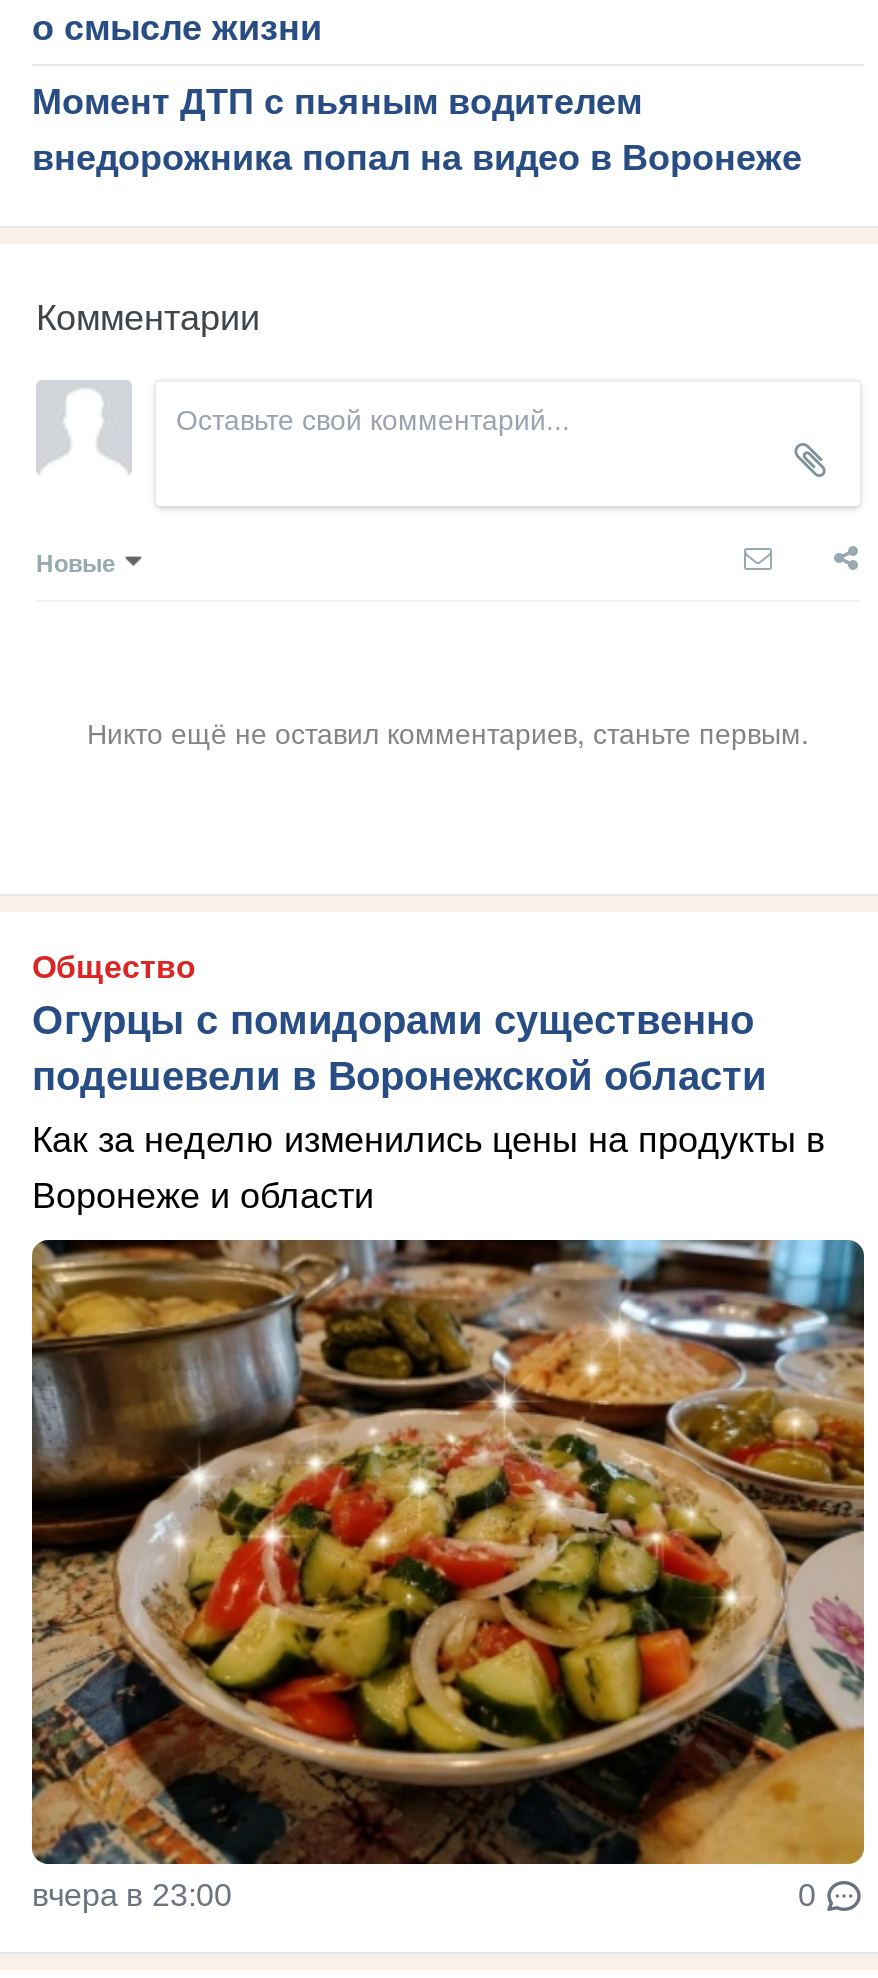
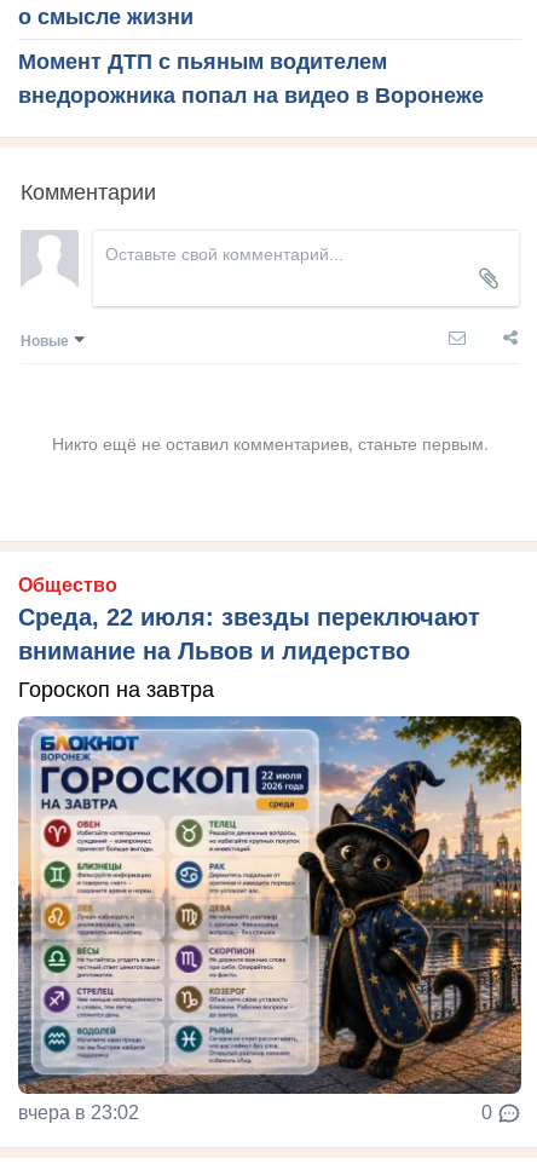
- Огурцы с помидорами существенно
- подешевели в Воронежской области
+ Среда, 22 июля: звезды переключают
+ внимание на Львов и лидерство

- Как за неделю изменились цены на продукты в
- Воронеже и области
+ Гороскоп на завтра

- [image]
- вчера в 23:00
+ [image]
+ вчера в 23:02
